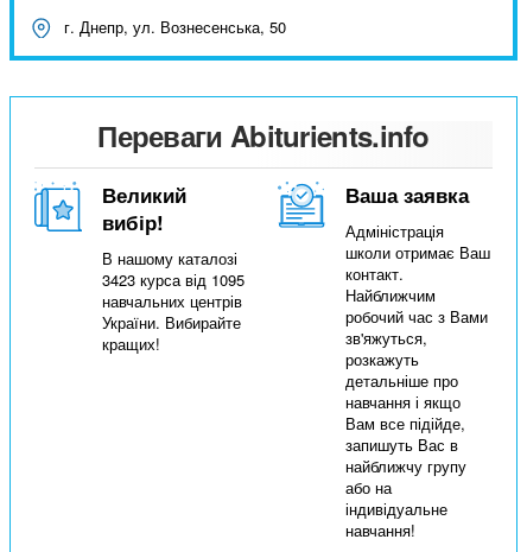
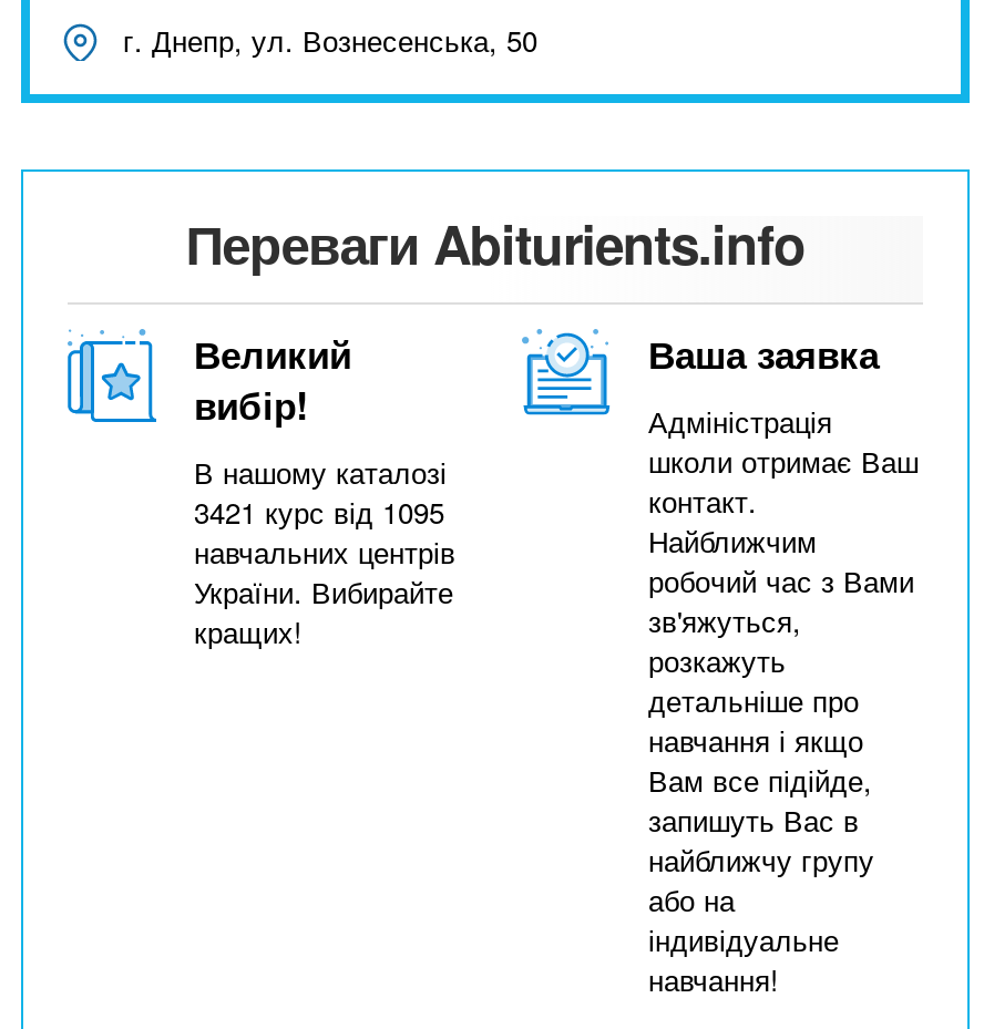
- 3423 курса від 1095
+ 3421 курс від 1095
